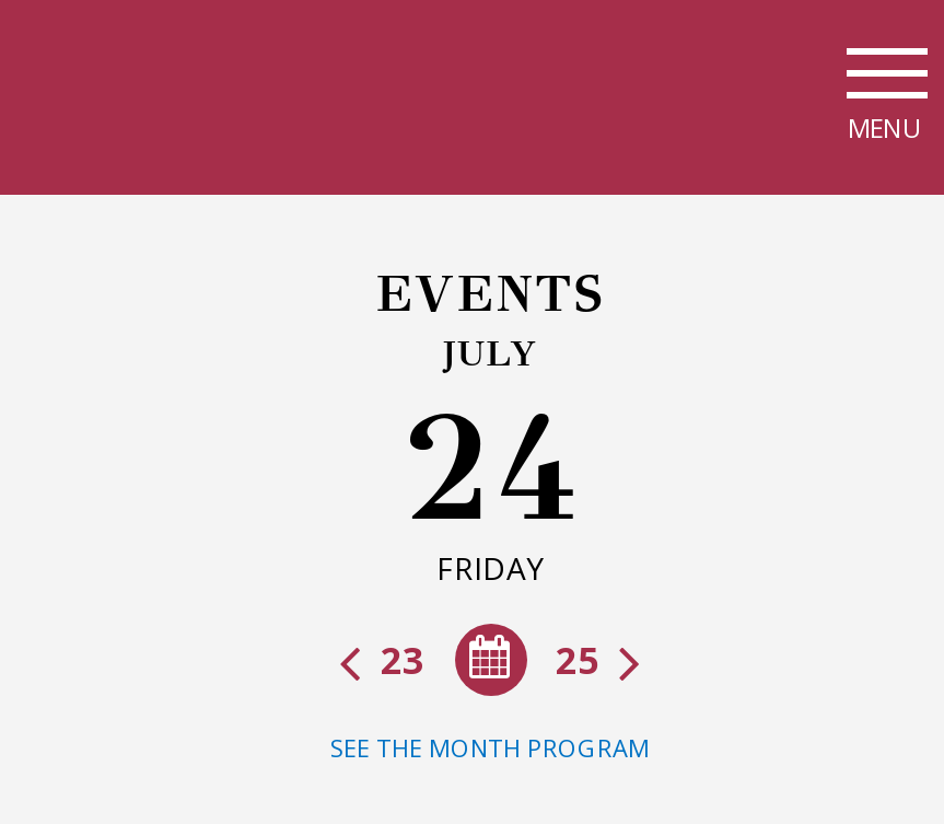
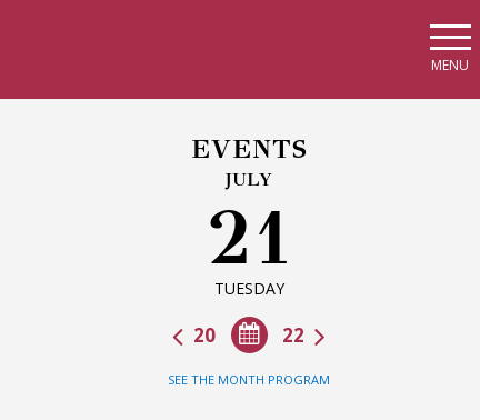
- 24
- FRIDAY
+ 21
+ TUESDAY

- 25
- 23
+ 22
+ 20
